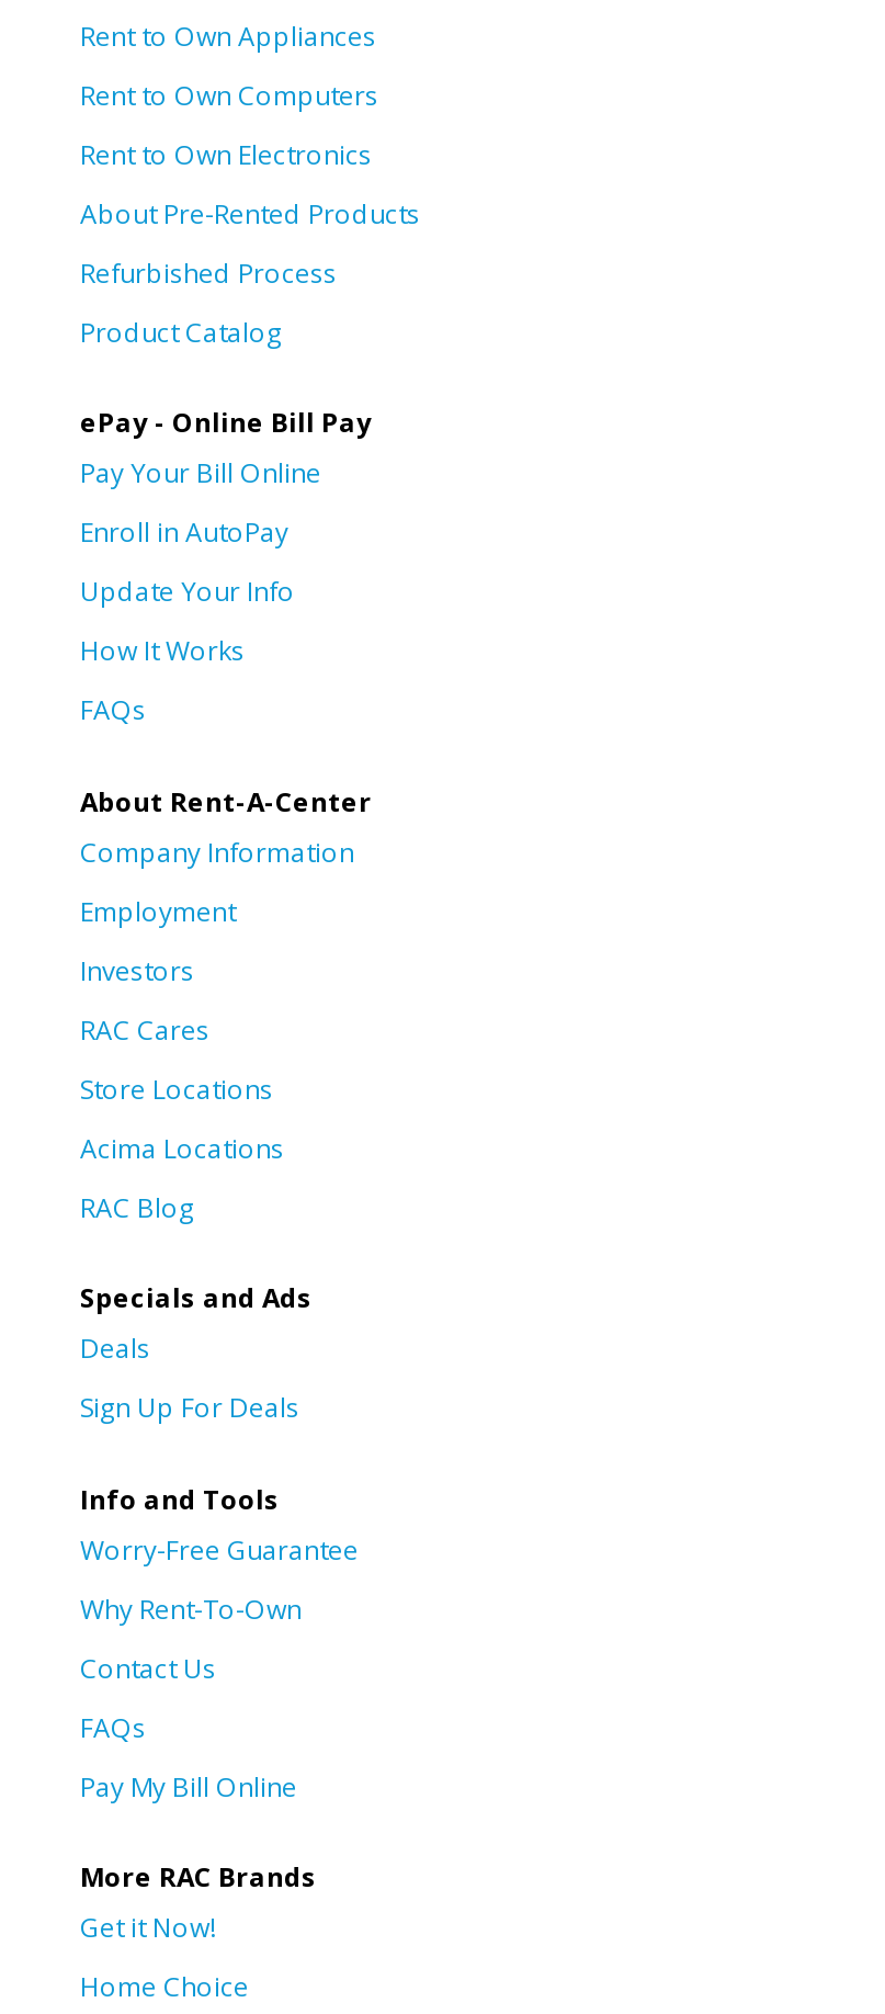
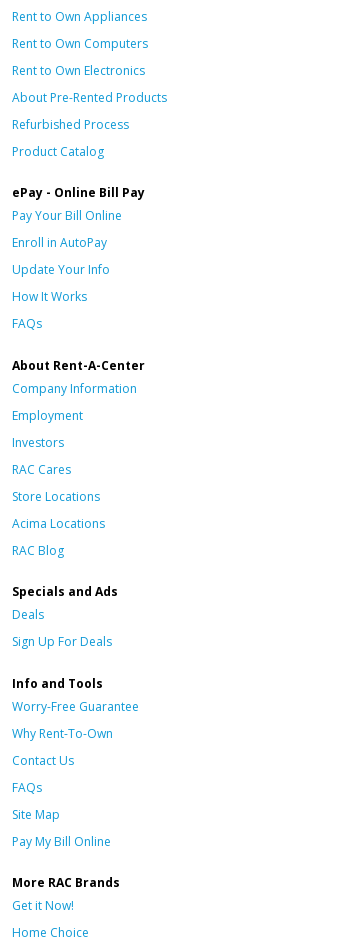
+ Site Map
